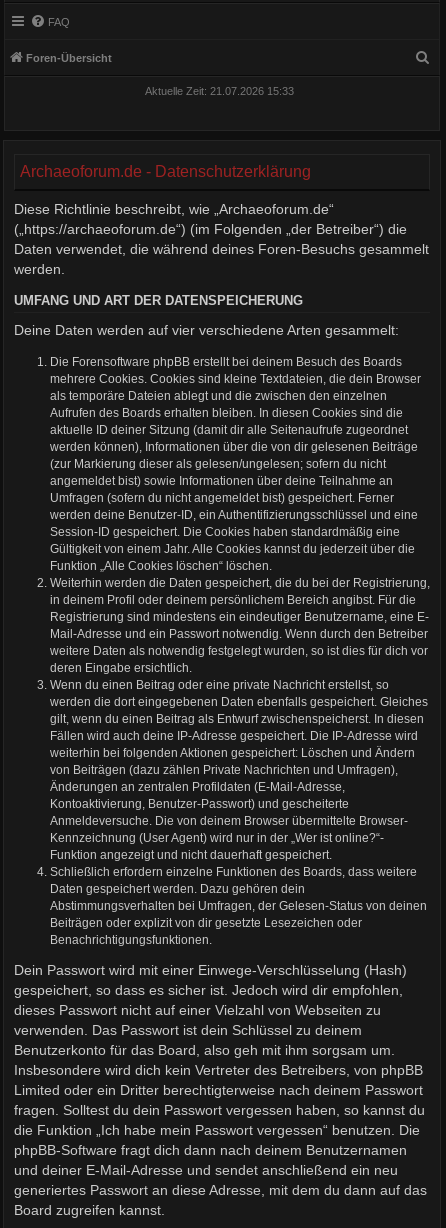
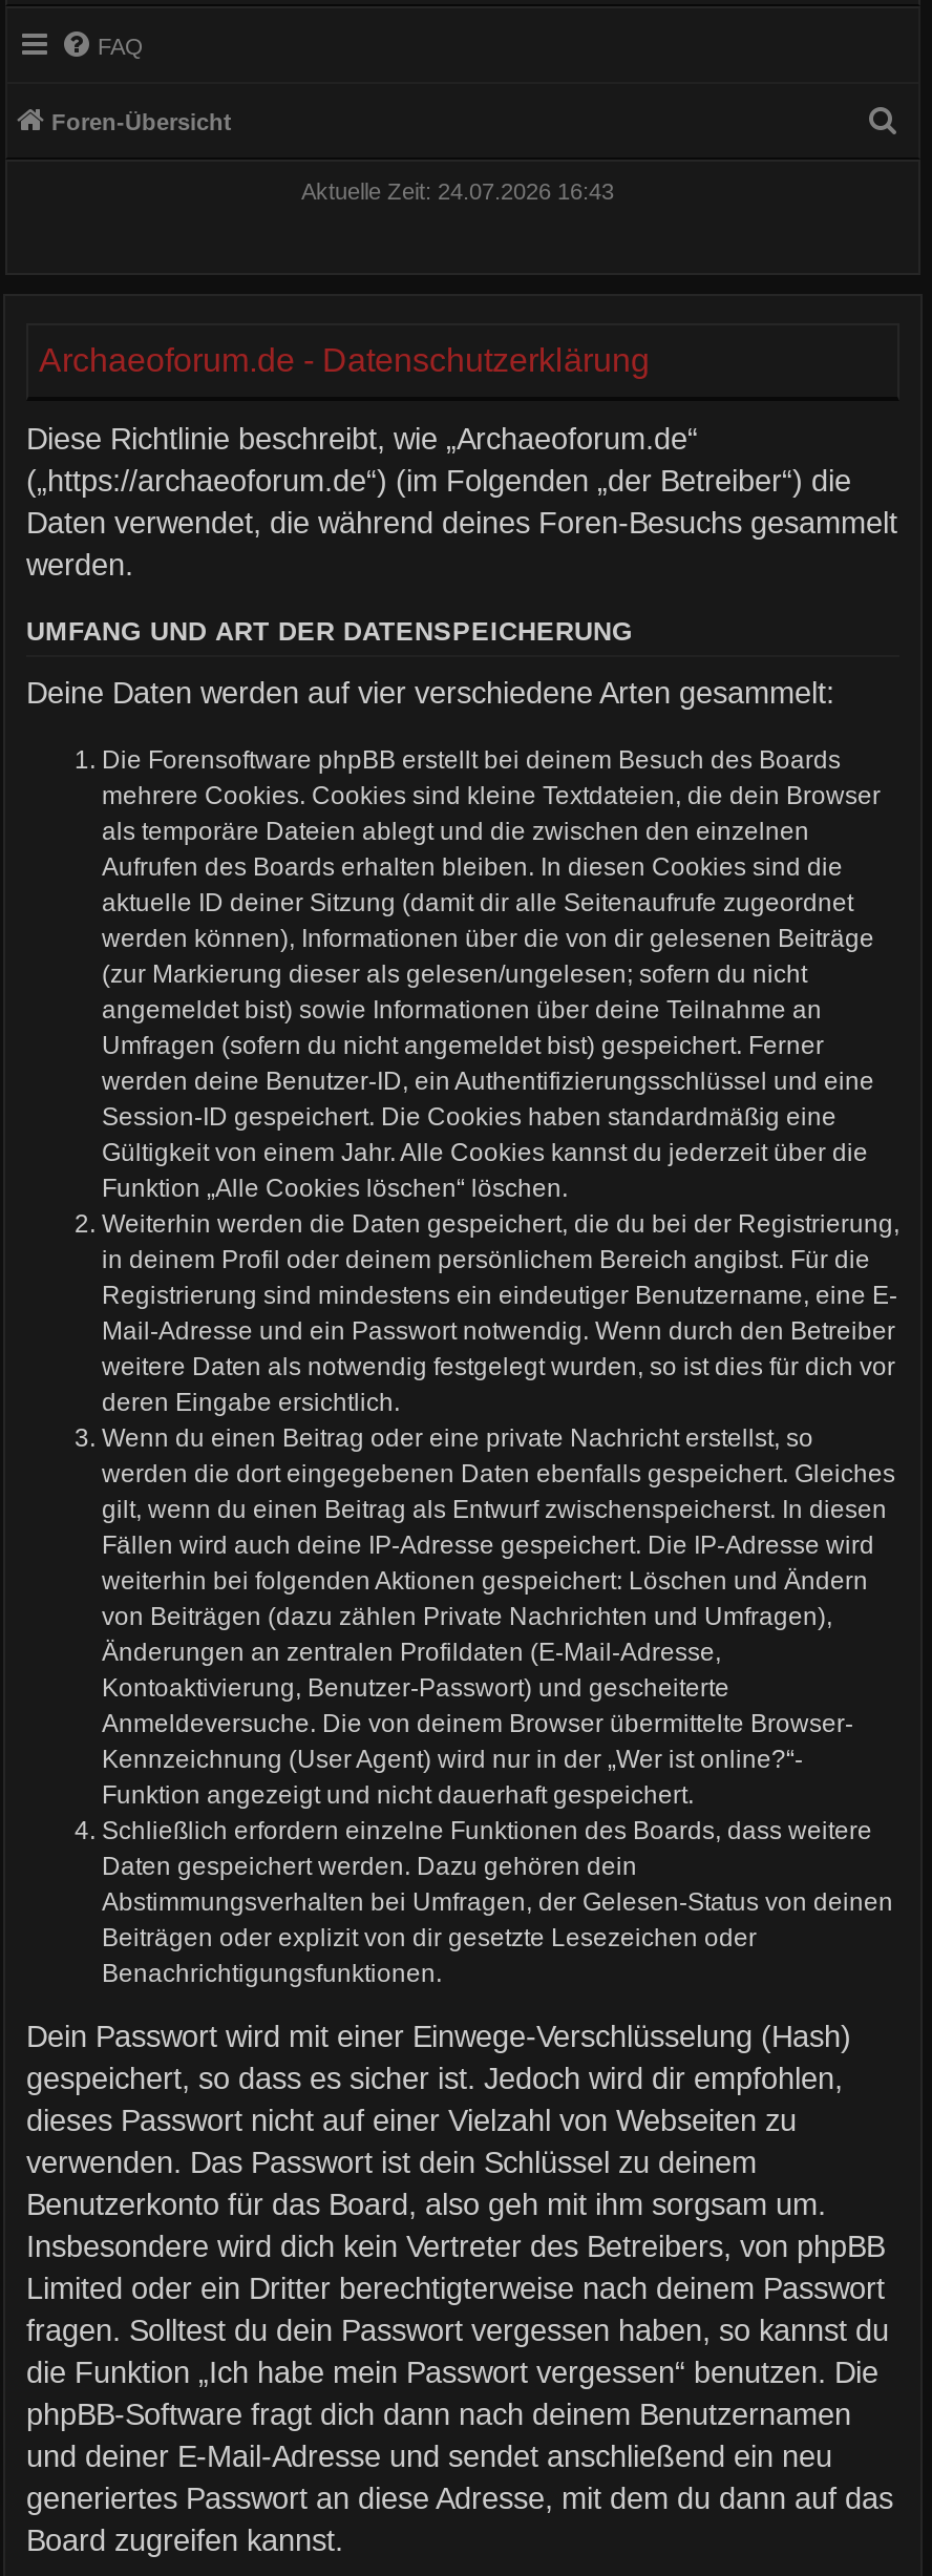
- Aktuelle Zeit: 21.07.2026 15:33
+ Aktuelle Zeit: 24.07.2026 16:43
